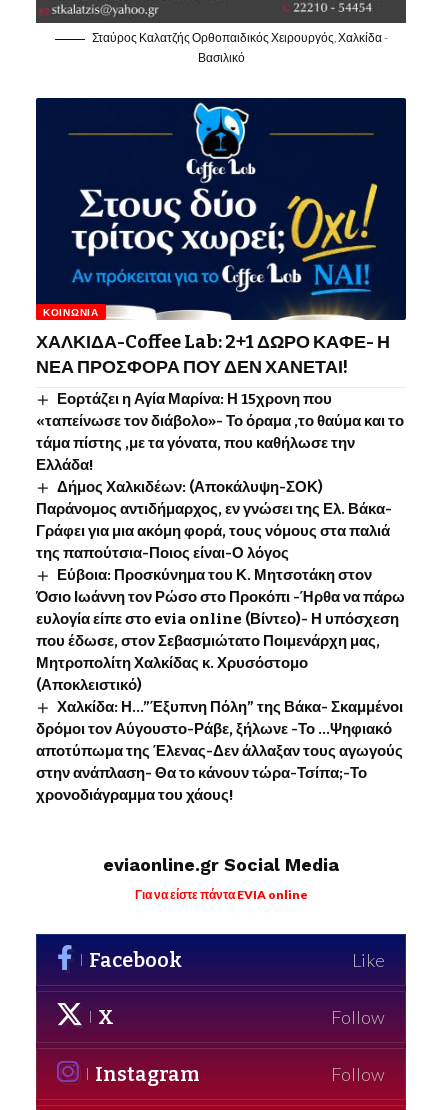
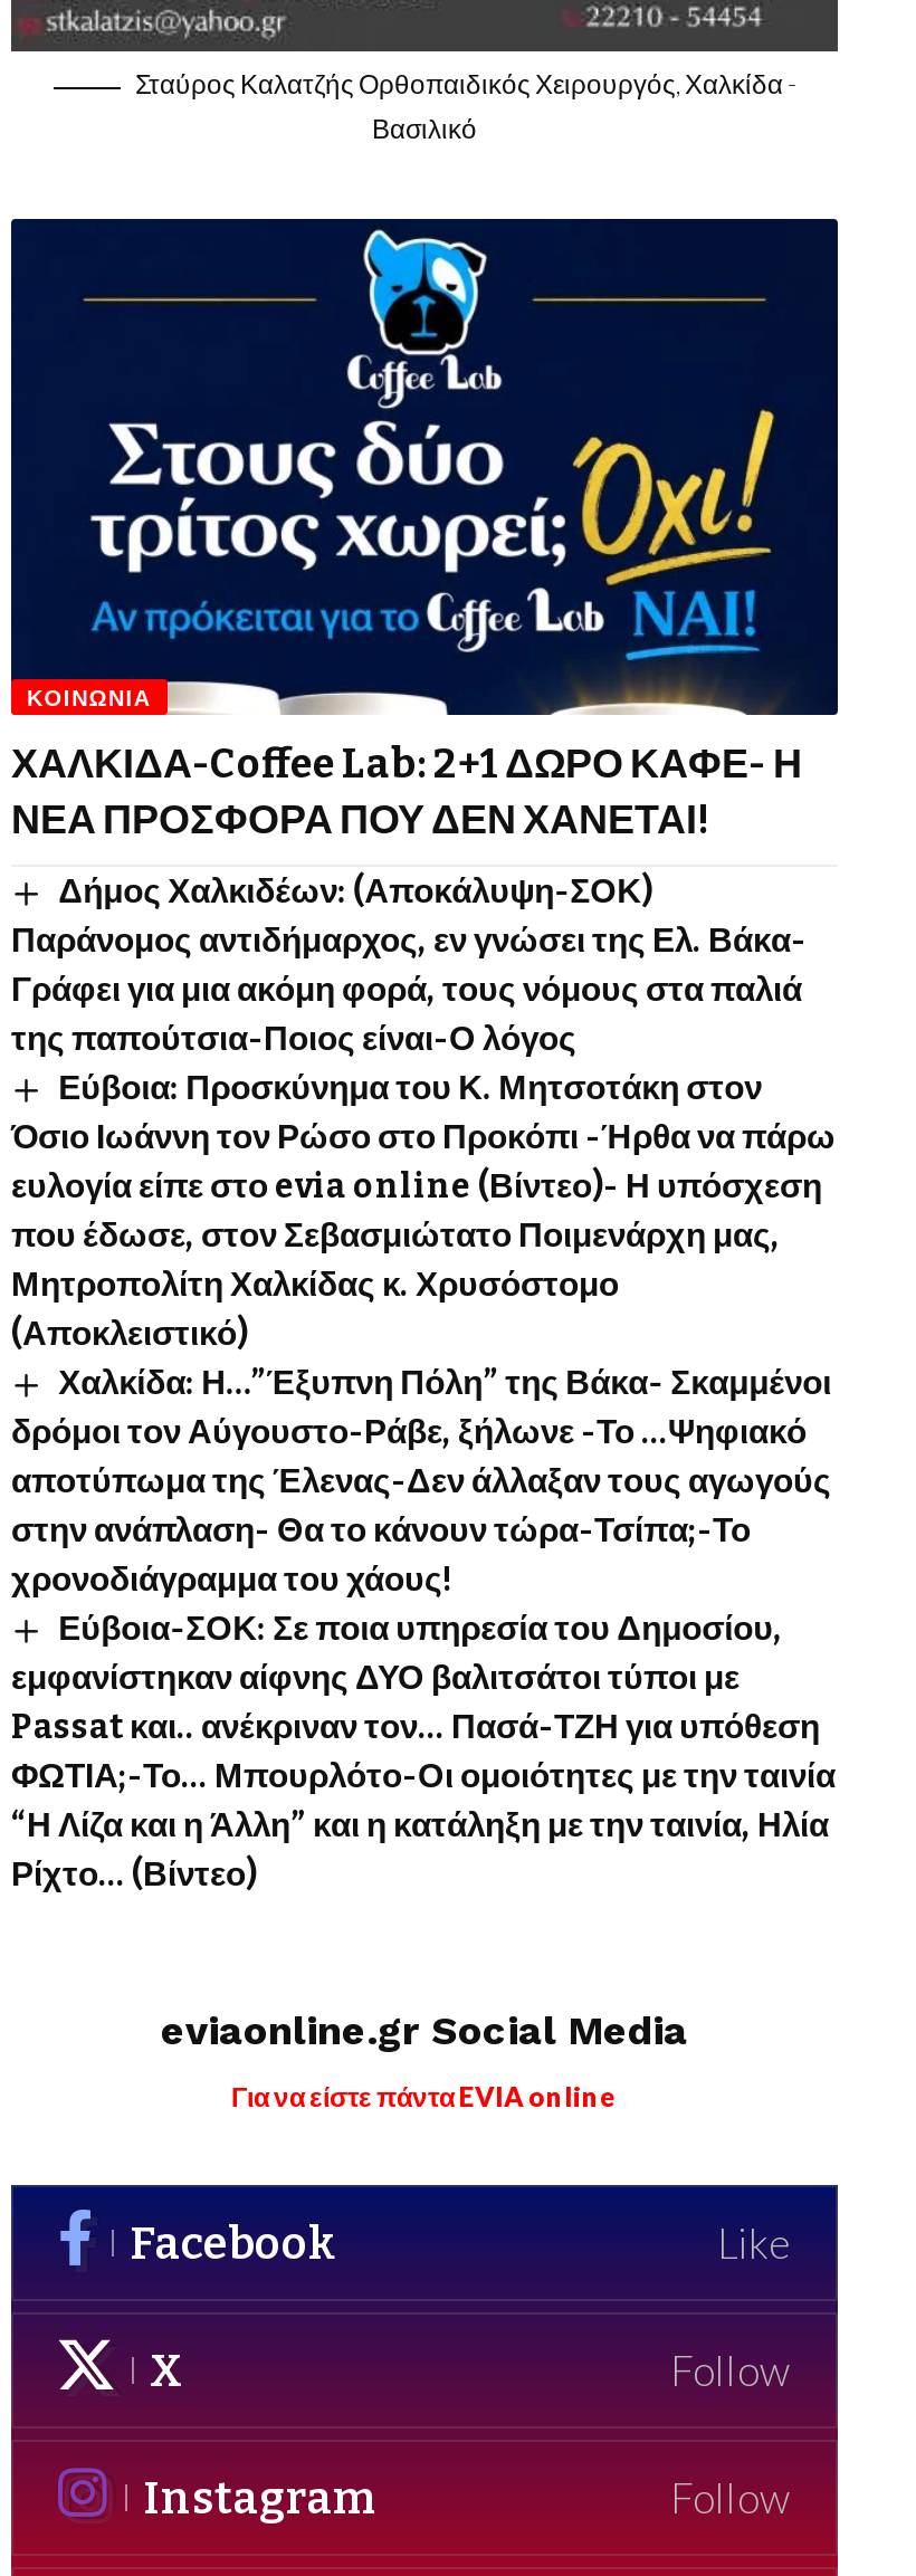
- Εορτάζει η Αγία Μαρίνα: Η 15χρονη που
- «ταπείνωσε τον διάβολο»- Το όραμα ,το θαύμα και το
- τάμα πίστης ,με τα γόνατα, που καθήλωσε την
- Ελλάδα!

moved up: Δήμος Χαλκιδέων: (Αποκάλυψη-ΣΟΚ) | Παράνομος αντιδήμαρχος, εν γνώσει της Ελ. Βάκα- | Γράφει για μια ακόμη φορά, τους νόμους στα παλιά | ... | στην ανάπλαση- Θα το κάνουν τώρα-Τσίπα;-Το | χρονοδιάγραμμα του χάους!

+ Εύβοια-ΣΟΚ: Σε ποια υπηρεσία του Δημοσίου,
+ εμφανίστηκαν αίφνης ΔΥΟ βαλιτσάτοι τύποι με
+ Passat και.. ανέκριναν τον… Πασά-ΤΖΗ για υπόθεση
+ ΦΩΤΙΑ;-Το… Μπουρλότο-Οι ομοιότητες με την ταινία
+ “Η Λίζα και η Άλλη” και η κατάληξη με την ταινία, Ηλία
+ Ρίχτο… (Βίντεο)
